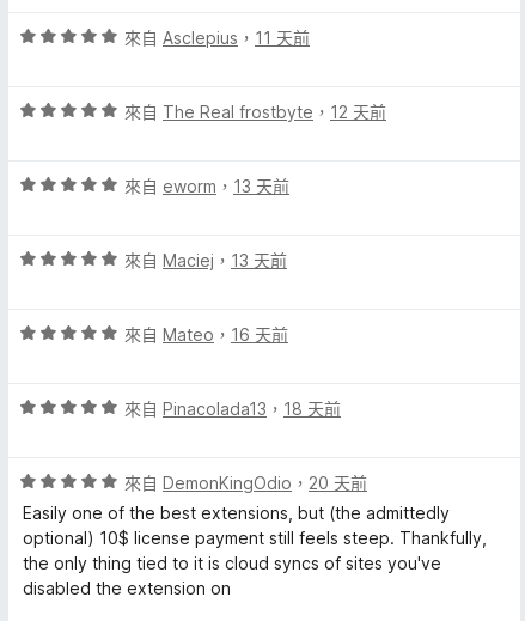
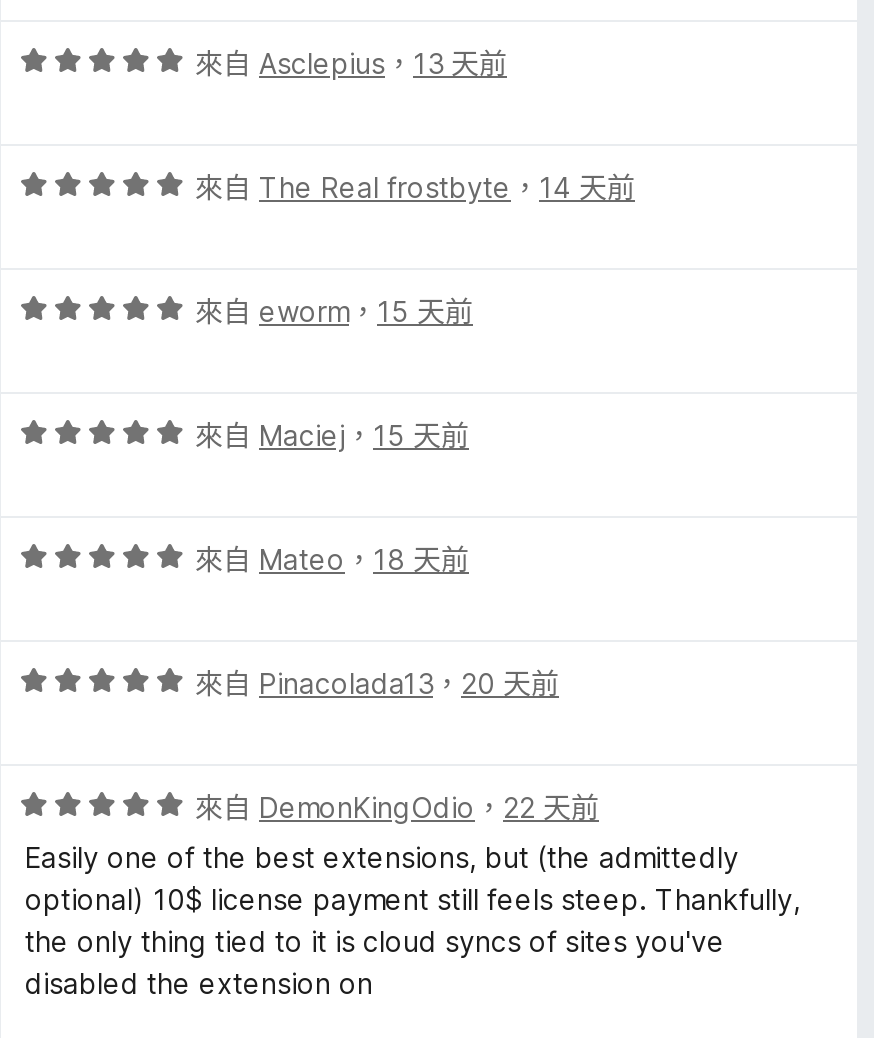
- 來自Asclepius，11 天前
+ 來自Asclepius，13 天前

- 來自The Real frostbyte，12 天前
+ 來自The Real frostbyte，14 天前

- 來自eworm，13 天前
+ 來自eworm，15 天前

- 來自Maciej，13 天前
+ 來自Maciej，15 天前

- 來自Mateo，16 天前
+ 來自Mateo，18 天前

- 來自Pinacolada13，18 天前
+ 來自Pinacolada13，20 天前

- 來自DemonKingOdio，20 天前
+ 來自DemonKingOdio，22 天前
